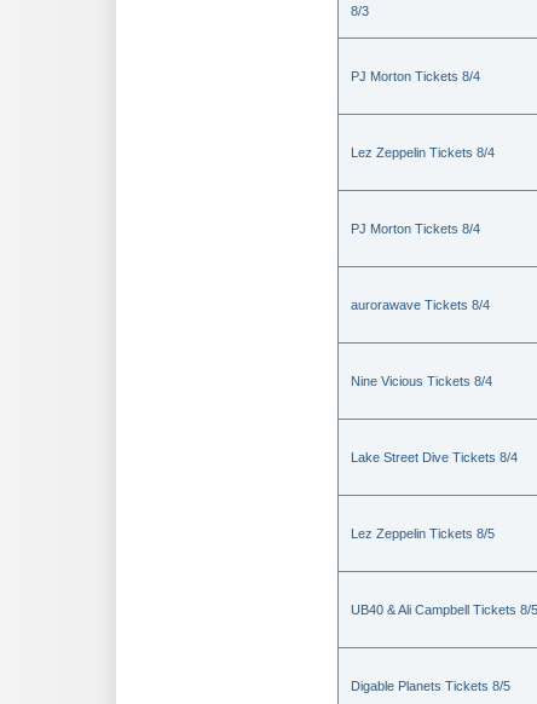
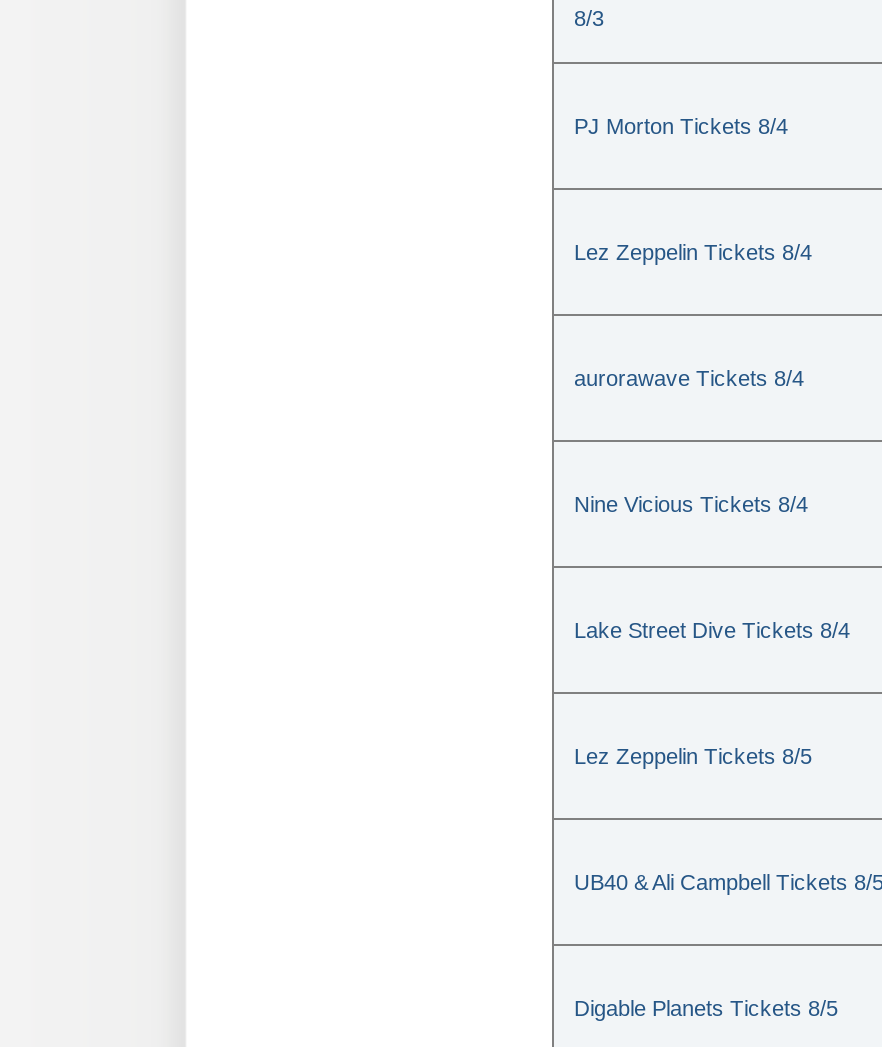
- PJ Morton Tickets 8/4
